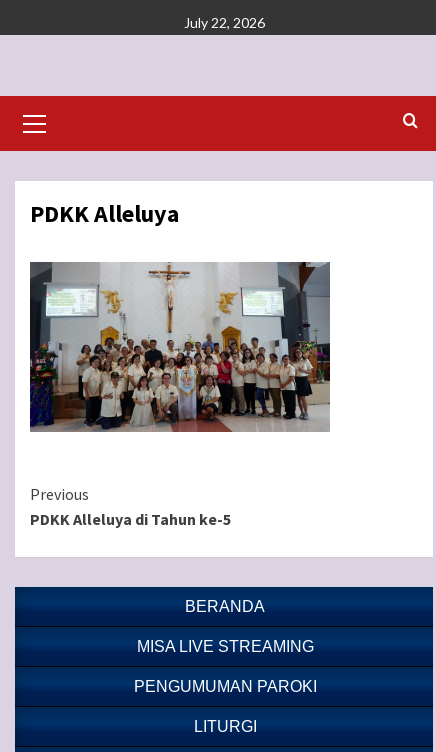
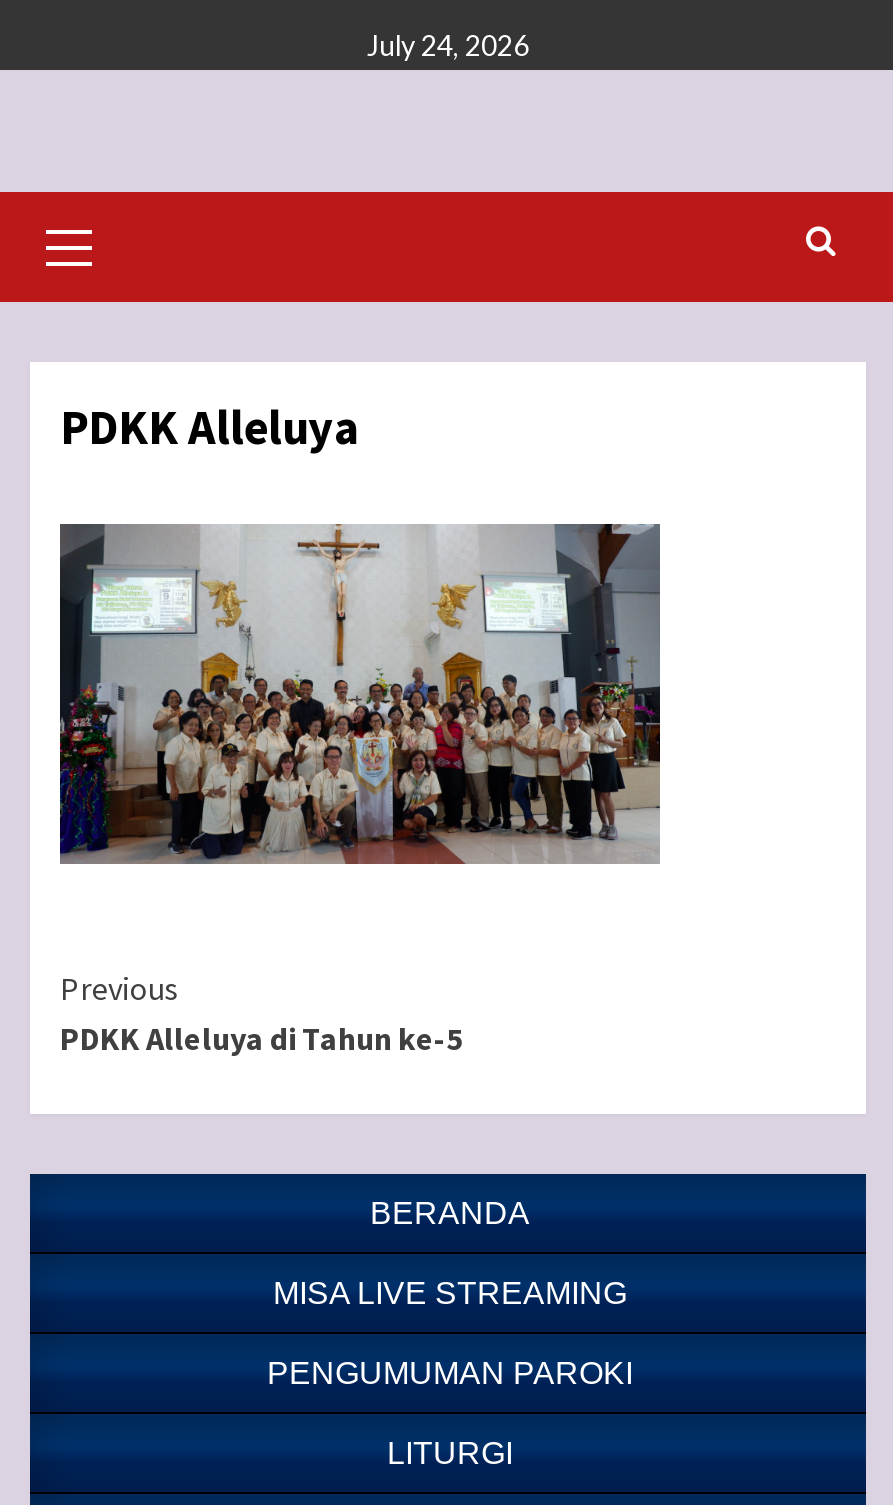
- July 22, 2026
+ July 24, 2026
